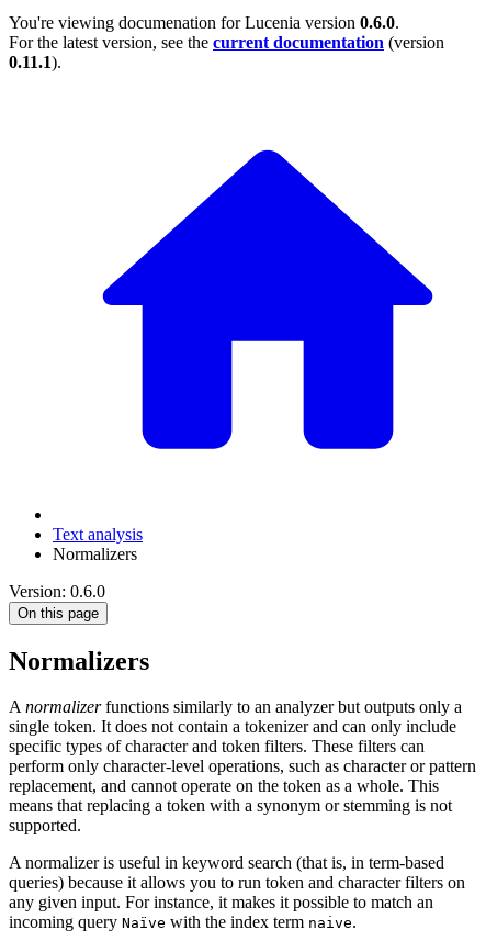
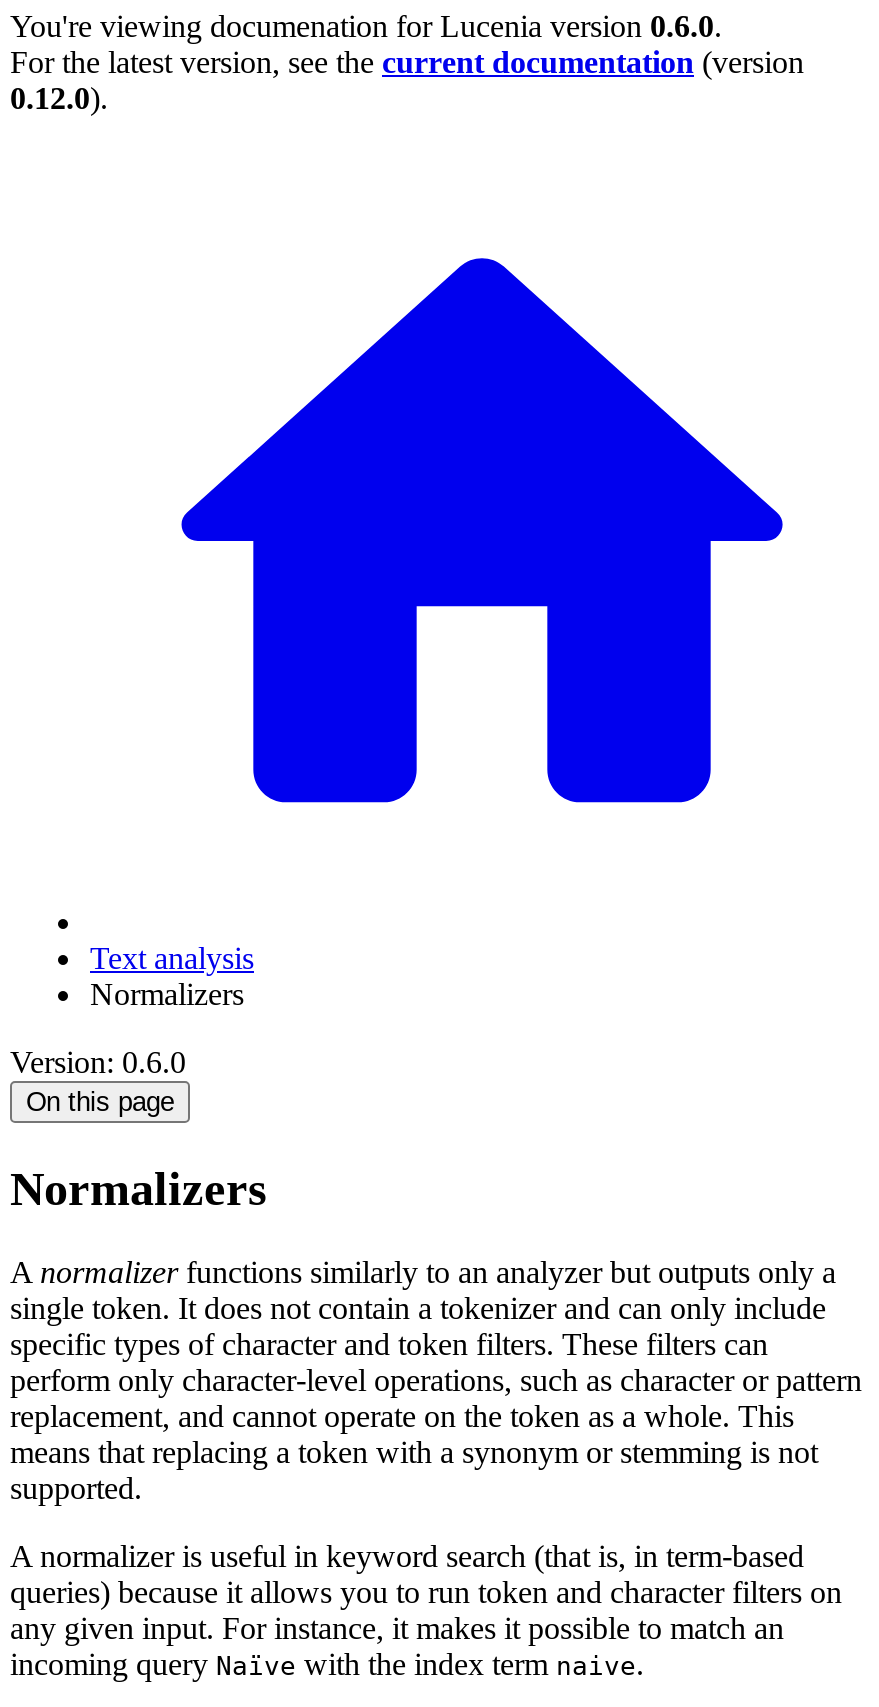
- 0.11.1).
+ 0.12.0).
